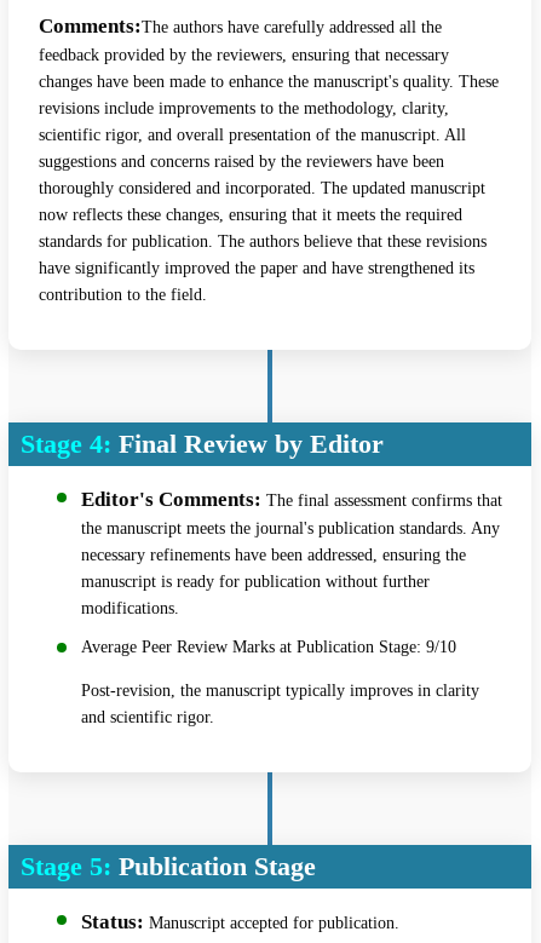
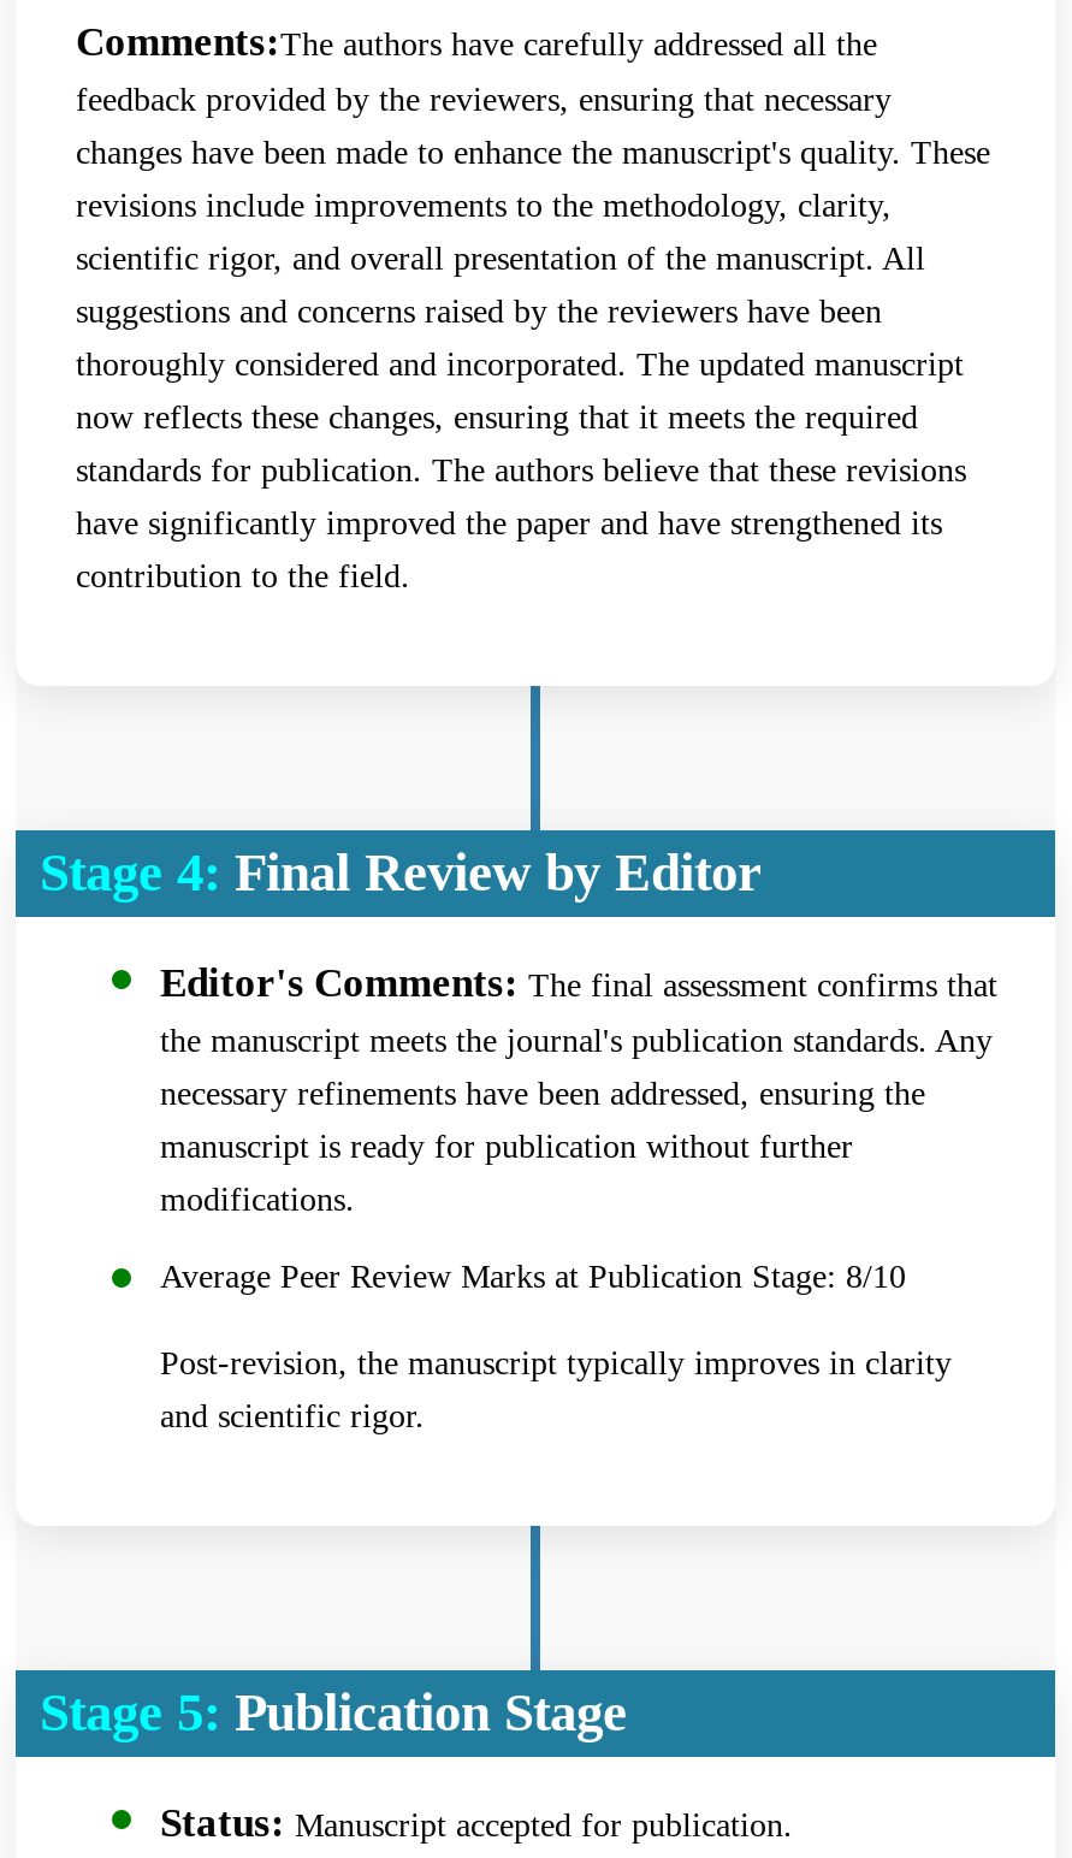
- Average Peer Review Marks at Publication Stage: 9/10
+ Average Peer Review Marks at Publication Stage: 8/10
